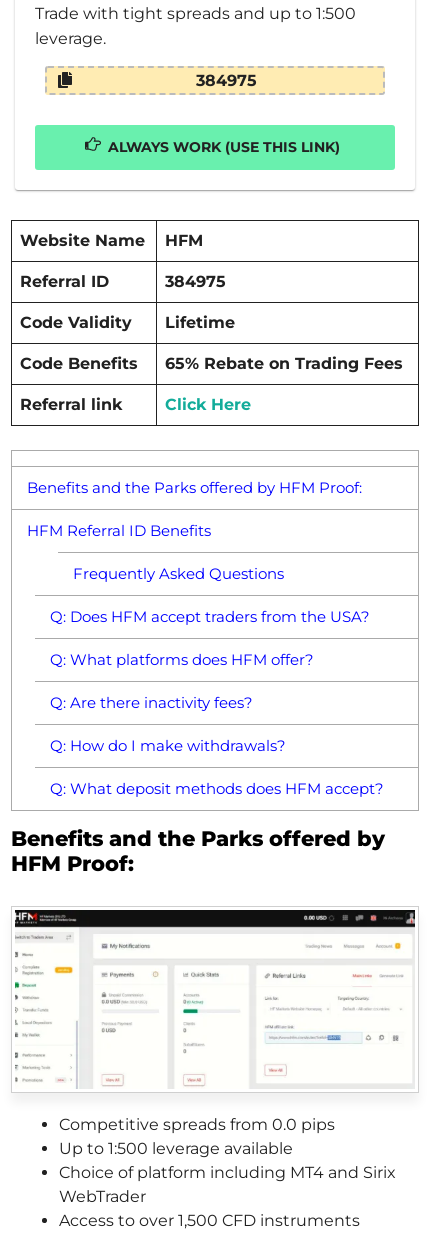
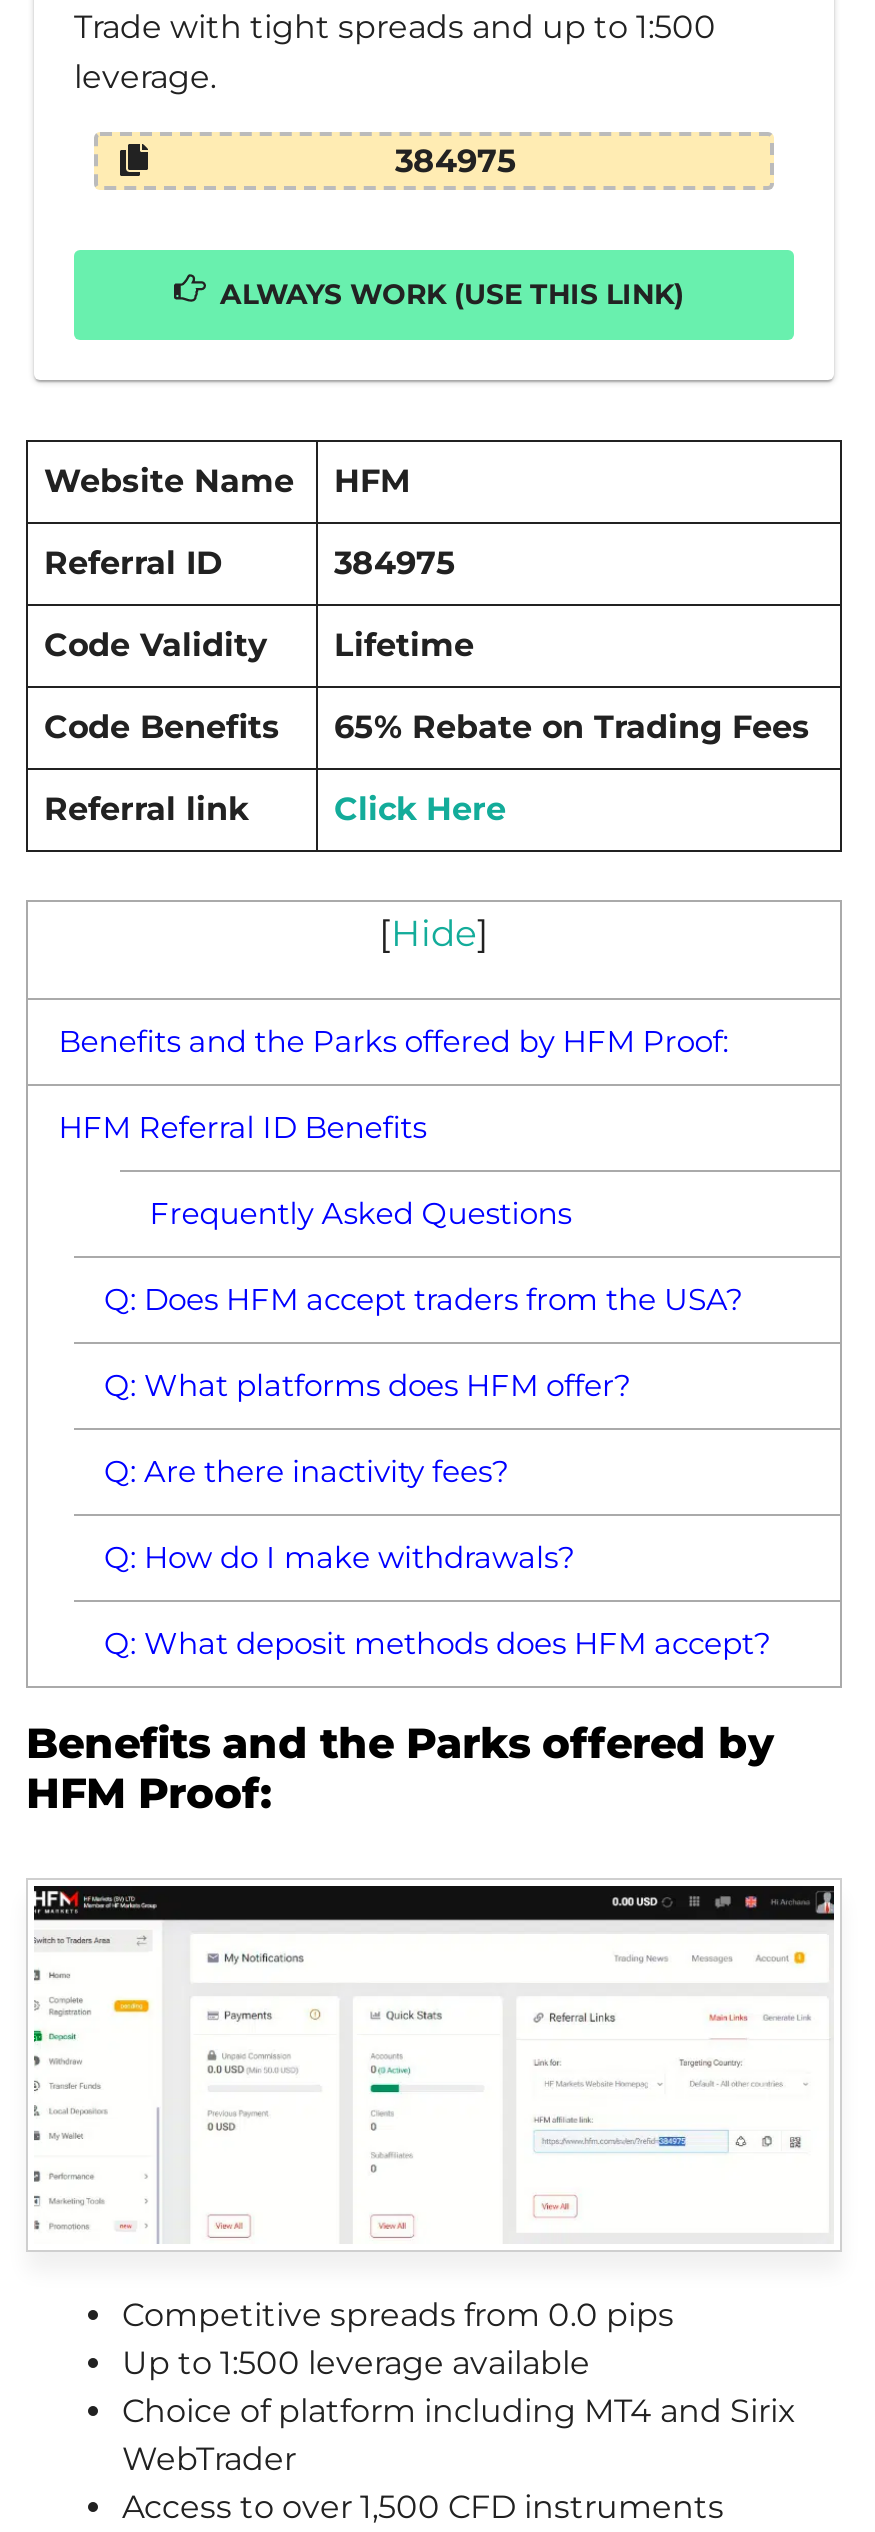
+ [Hide]
